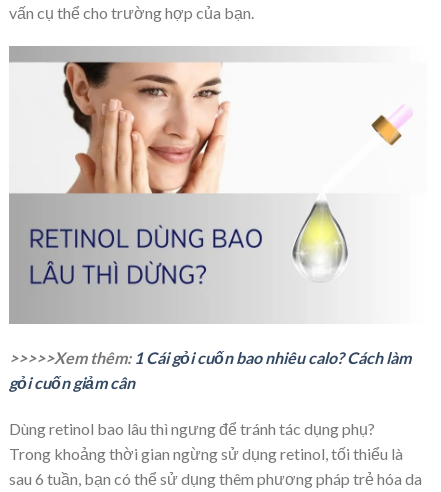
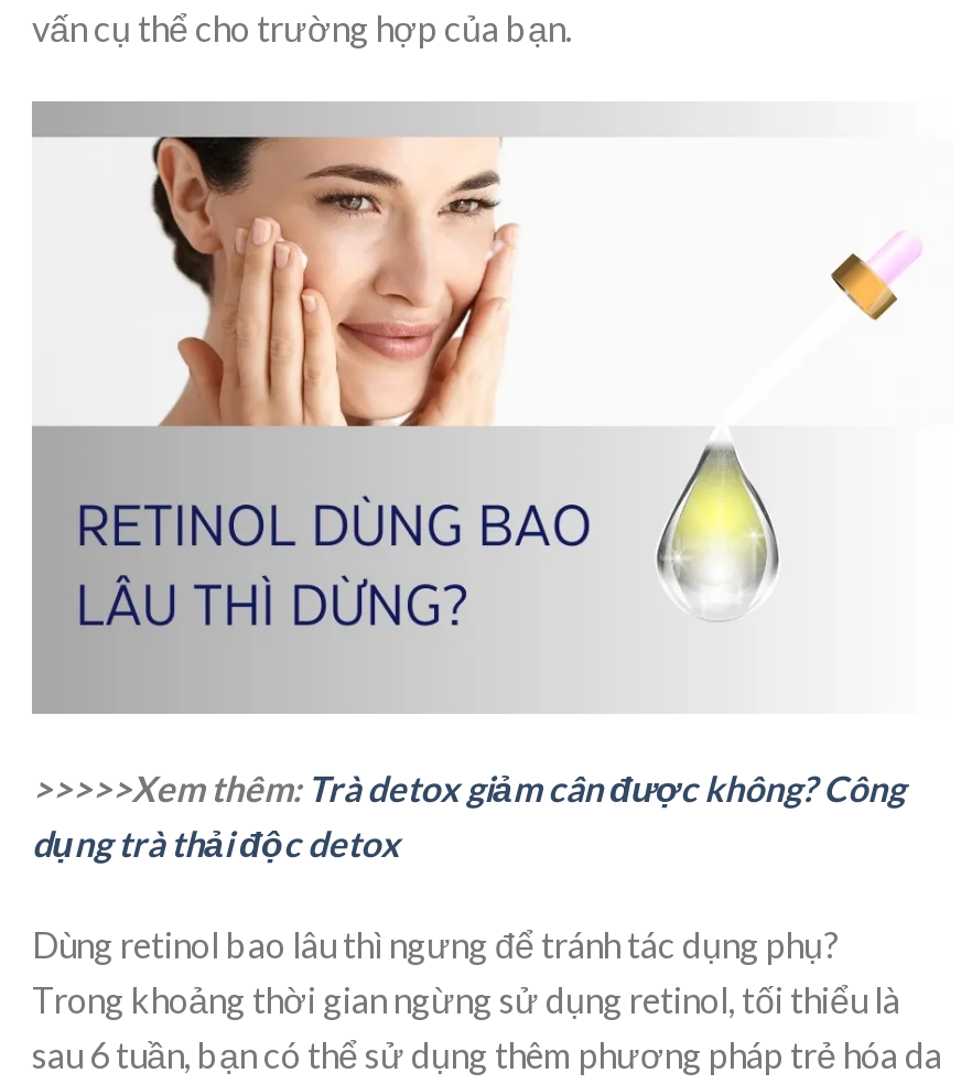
- >>>>>Xem thêm: 1 Cái gỏi cuốn bao nhiêu calo? Cách làm
- gỏi cuốn giảm cân
+ >>>>>Xem thêm: Trà detox giảm cân được không? Công
+ dụng trà thải độc detox
